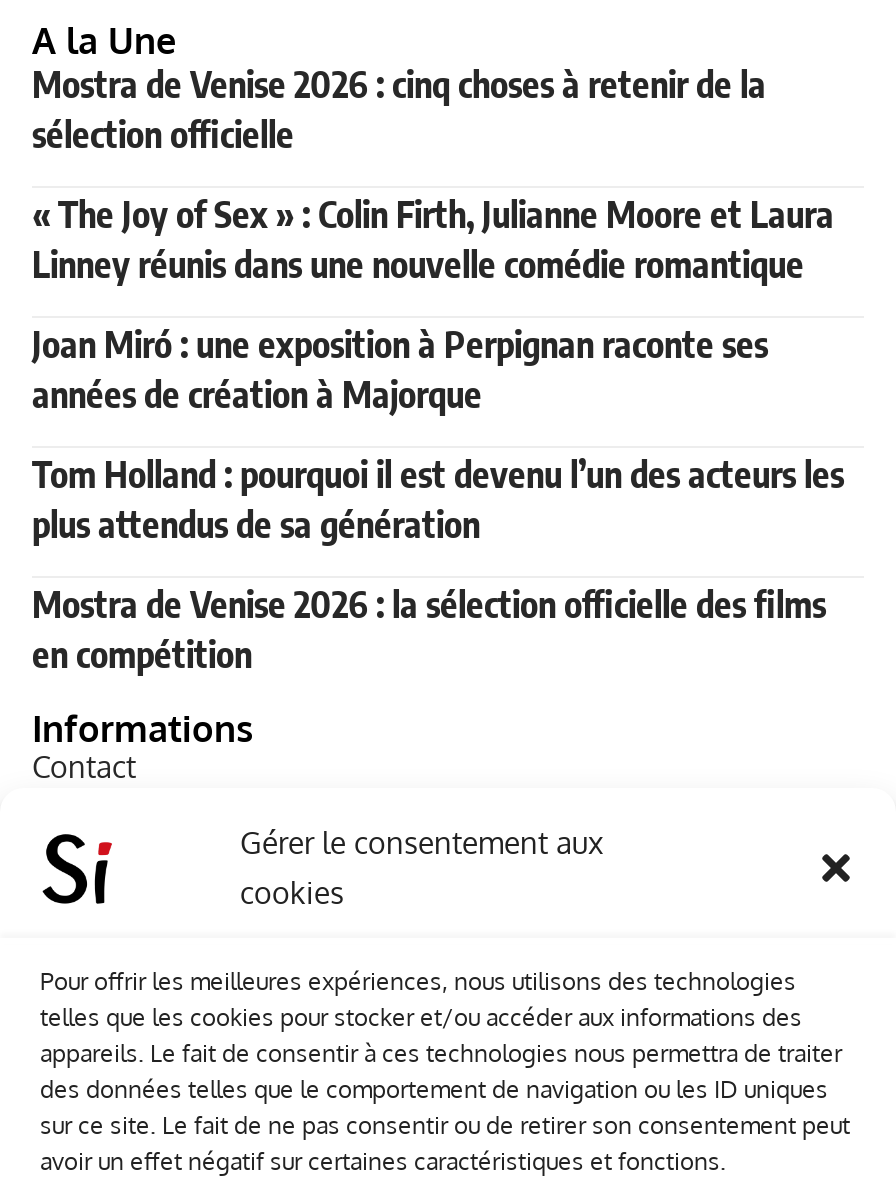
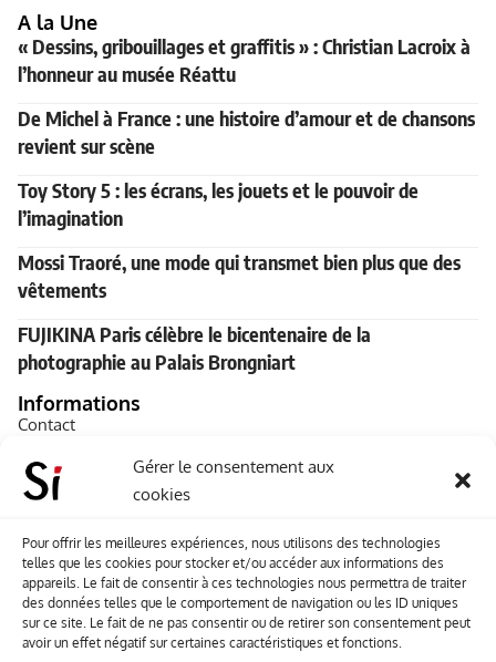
- Mostra de Venise 2026 : cinq choses à retenir de la
- sélection officielle
+ « Dessins, gribouillages et graffitis » : Christian Lacroix à
+ l’honneur au musée Réattu

- « The Joy of Sex » : Colin Firth, Julianne Moore et Laura
- Linney réunis dans une nouvelle comédie romantique
+ De Michel à France : une histoire d’amour et de chansons
+ revient sur scène

- Joan Miró : une exposition à Perpignan raconte ses
- années de création à Majorque
+ Toy Story 5 : les écrans, les jouets et le pouvoir de
+ l’imagination

- Tom Holland : pourquoi il est devenu l’un des acteurs les
- plus attendus de sa génération
+ Mossi Traoré, une mode qui transmet bien plus que des
+ vêtements

- Mostra de Venise 2026 : la sélection officielle des films
- en compétition
+ FUJIKINA Paris célèbre le bicentenaire de la
+ photographie au Palais Brongniart
